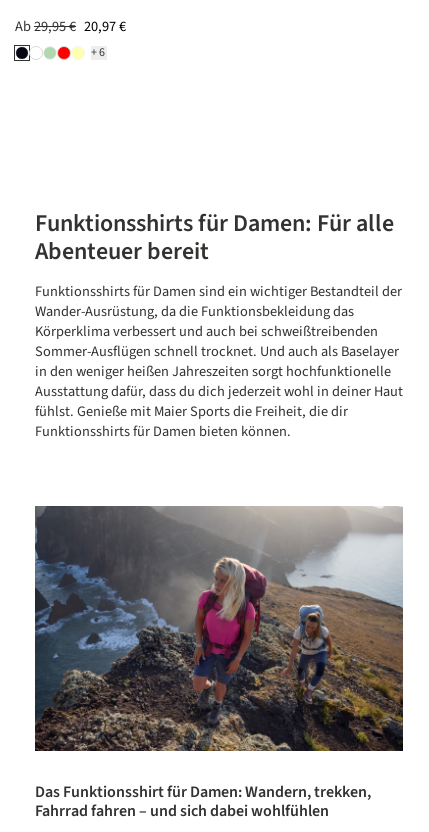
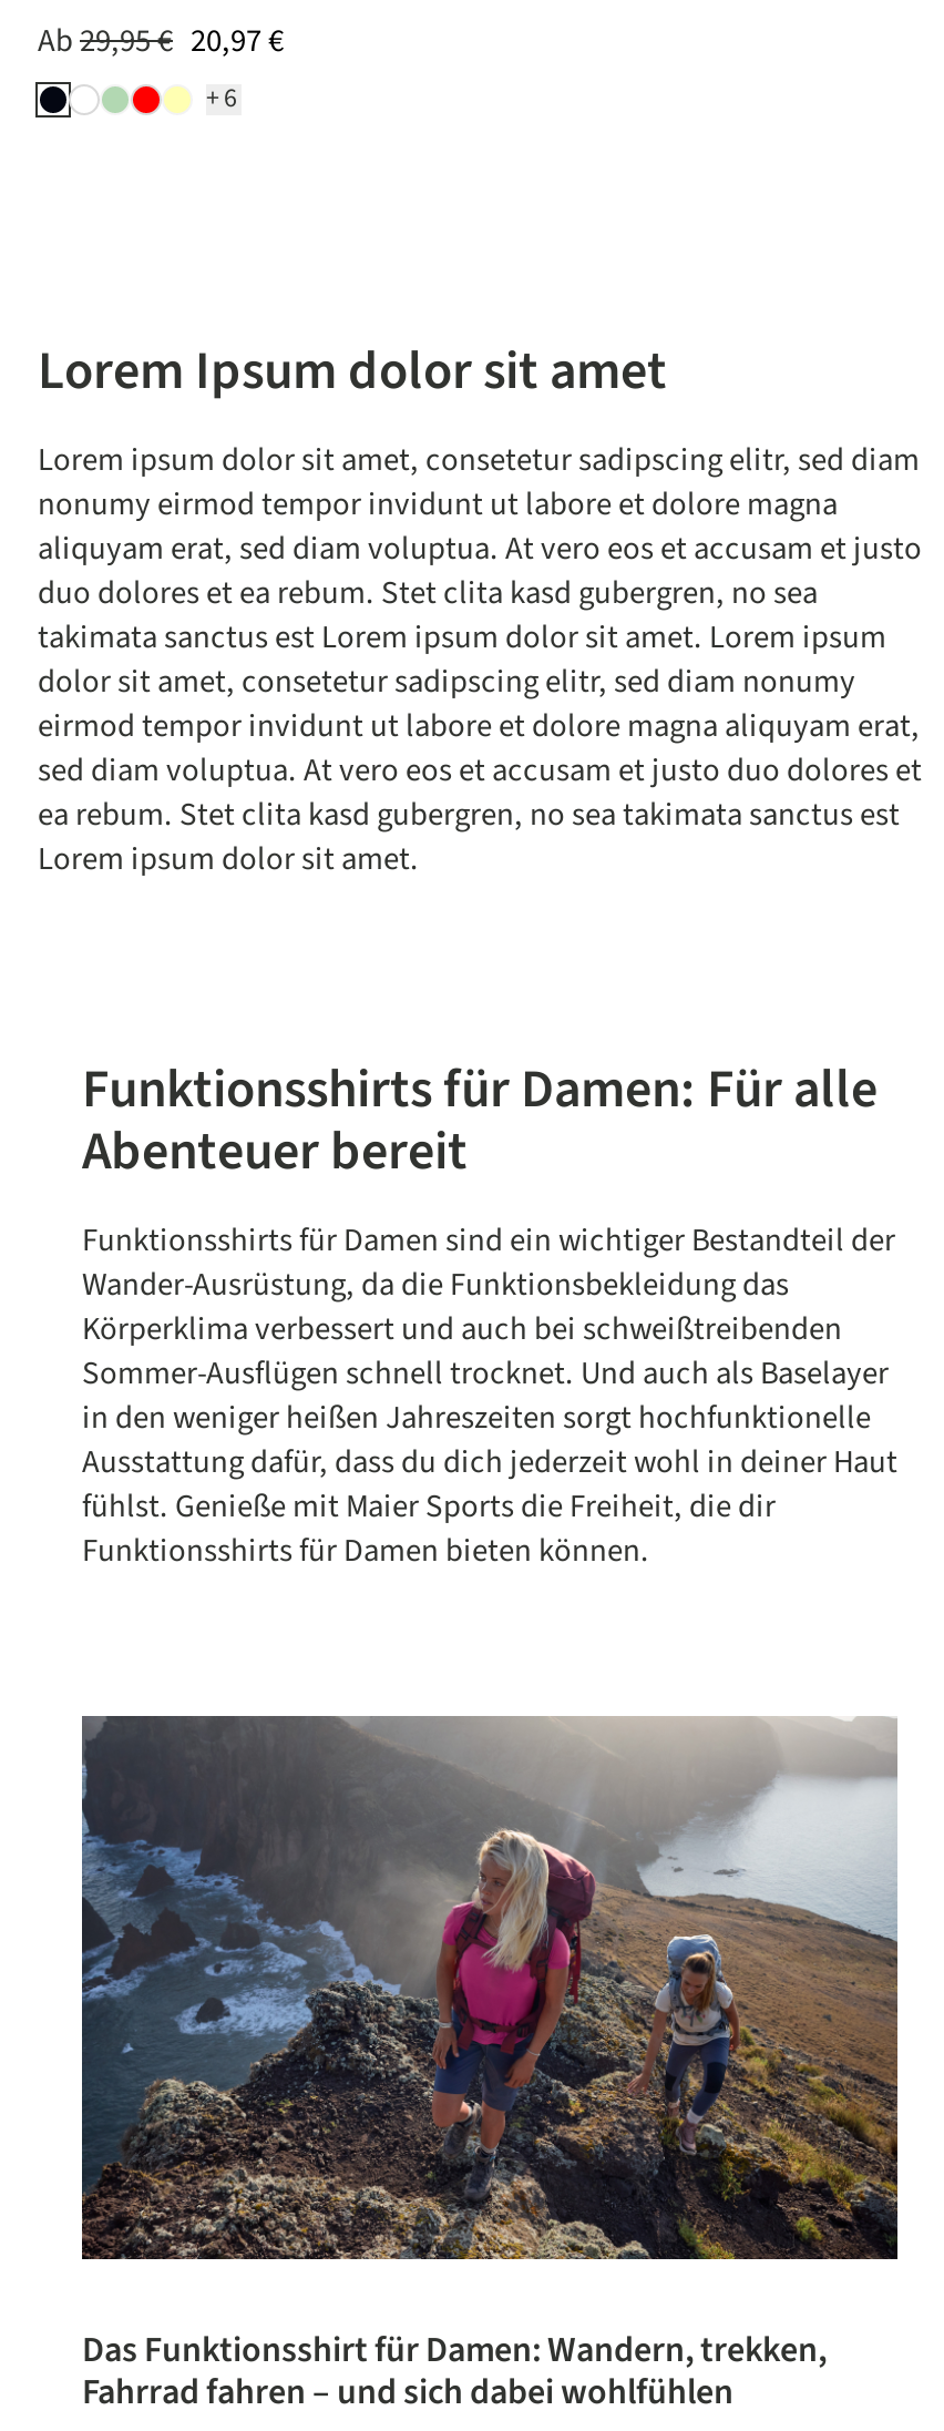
+ Lorem Ipsum dolor sit amet
+ Lorem ipsum dolor sit amet, consetetur sadipscing elitr, sed diam
+ nonumy eirmod tempor invidunt ut labore et dolore magna
+ aliquyam erat, sed diam voluptua. At vero eos et accusam et justo
+ duo dolores et ea rebum. Stet clita kasd gubergren, no sea
+ takimata sanctus est Lorem ipsum dolor sit amet. Lorem ipsum
+ dolor sit amet, consetetur sadipscing elitr, sed diam nonumy
+ eirmod tempor invidunt ut labore et dolore magna aliquyam erat,
+ sed diam voluptua. At vero eos et accusam et justo duo dolores et
+ ea rebum. Stet clita kasd gubergren, no sea takimata sanctus est
+ Lorem ipsum dolor sit amet.
